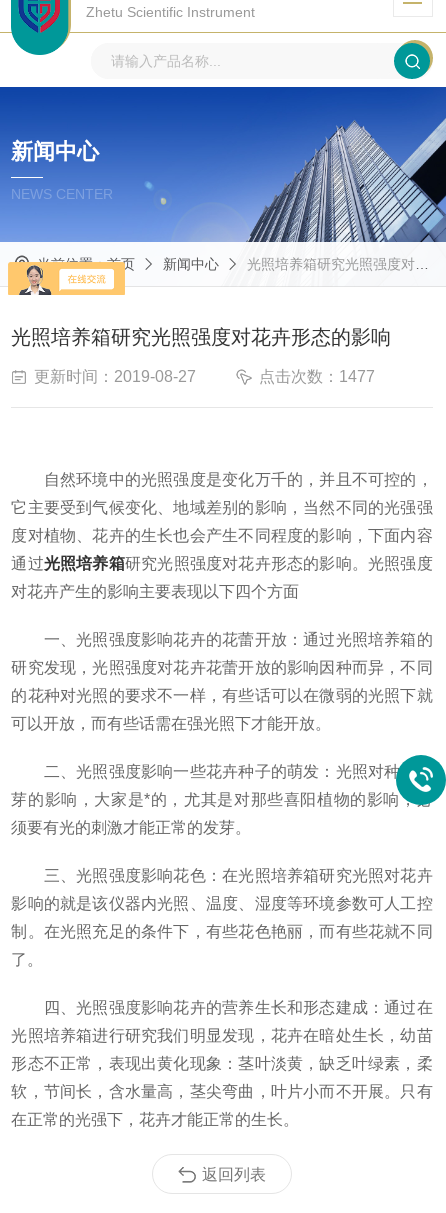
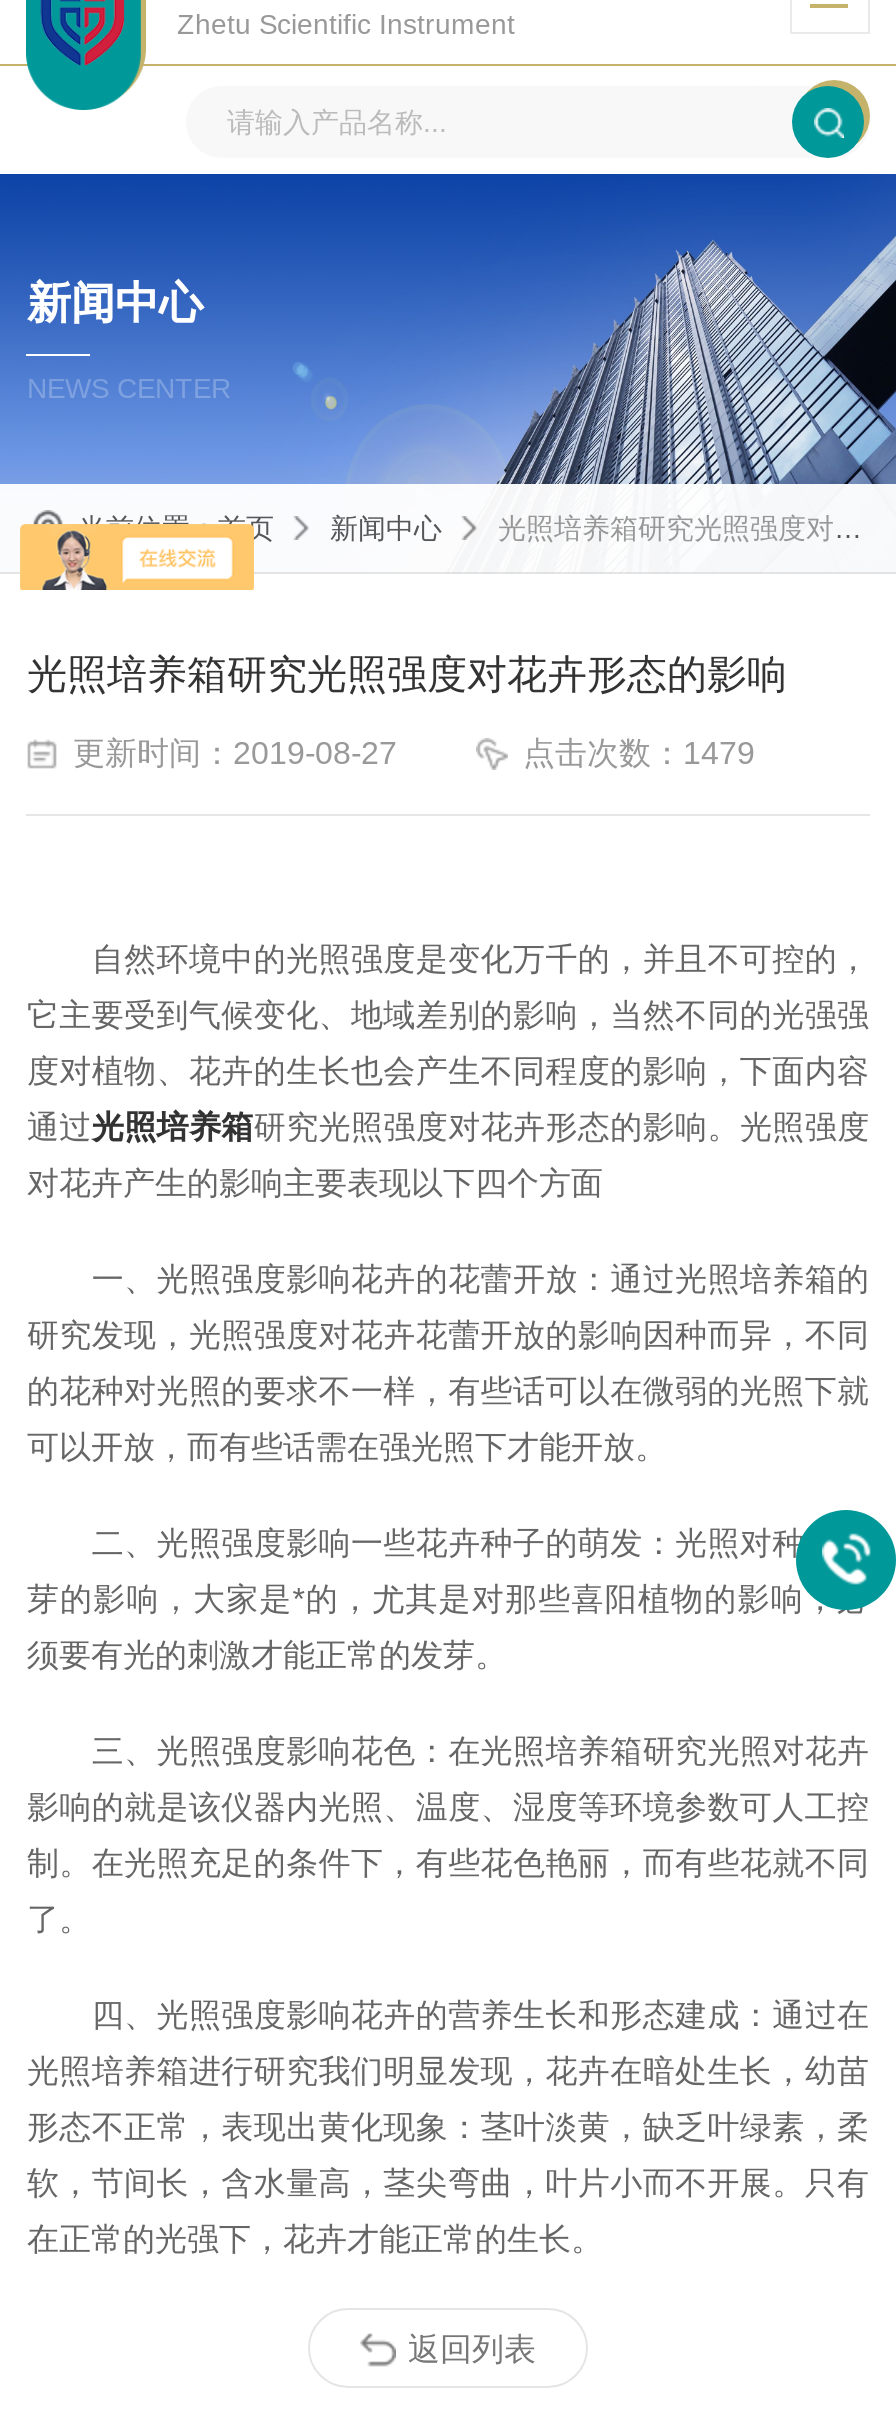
- 点击次数：1477
+ 点击次数：1479
